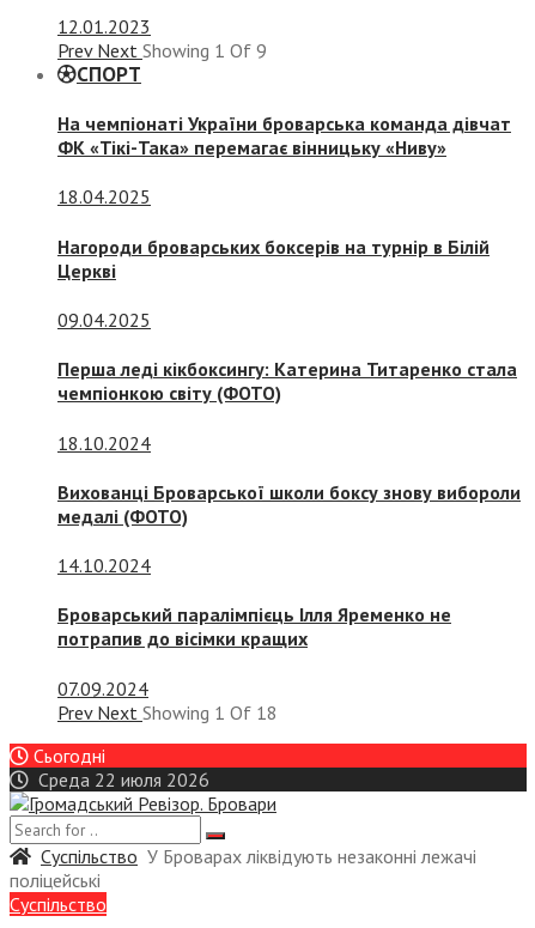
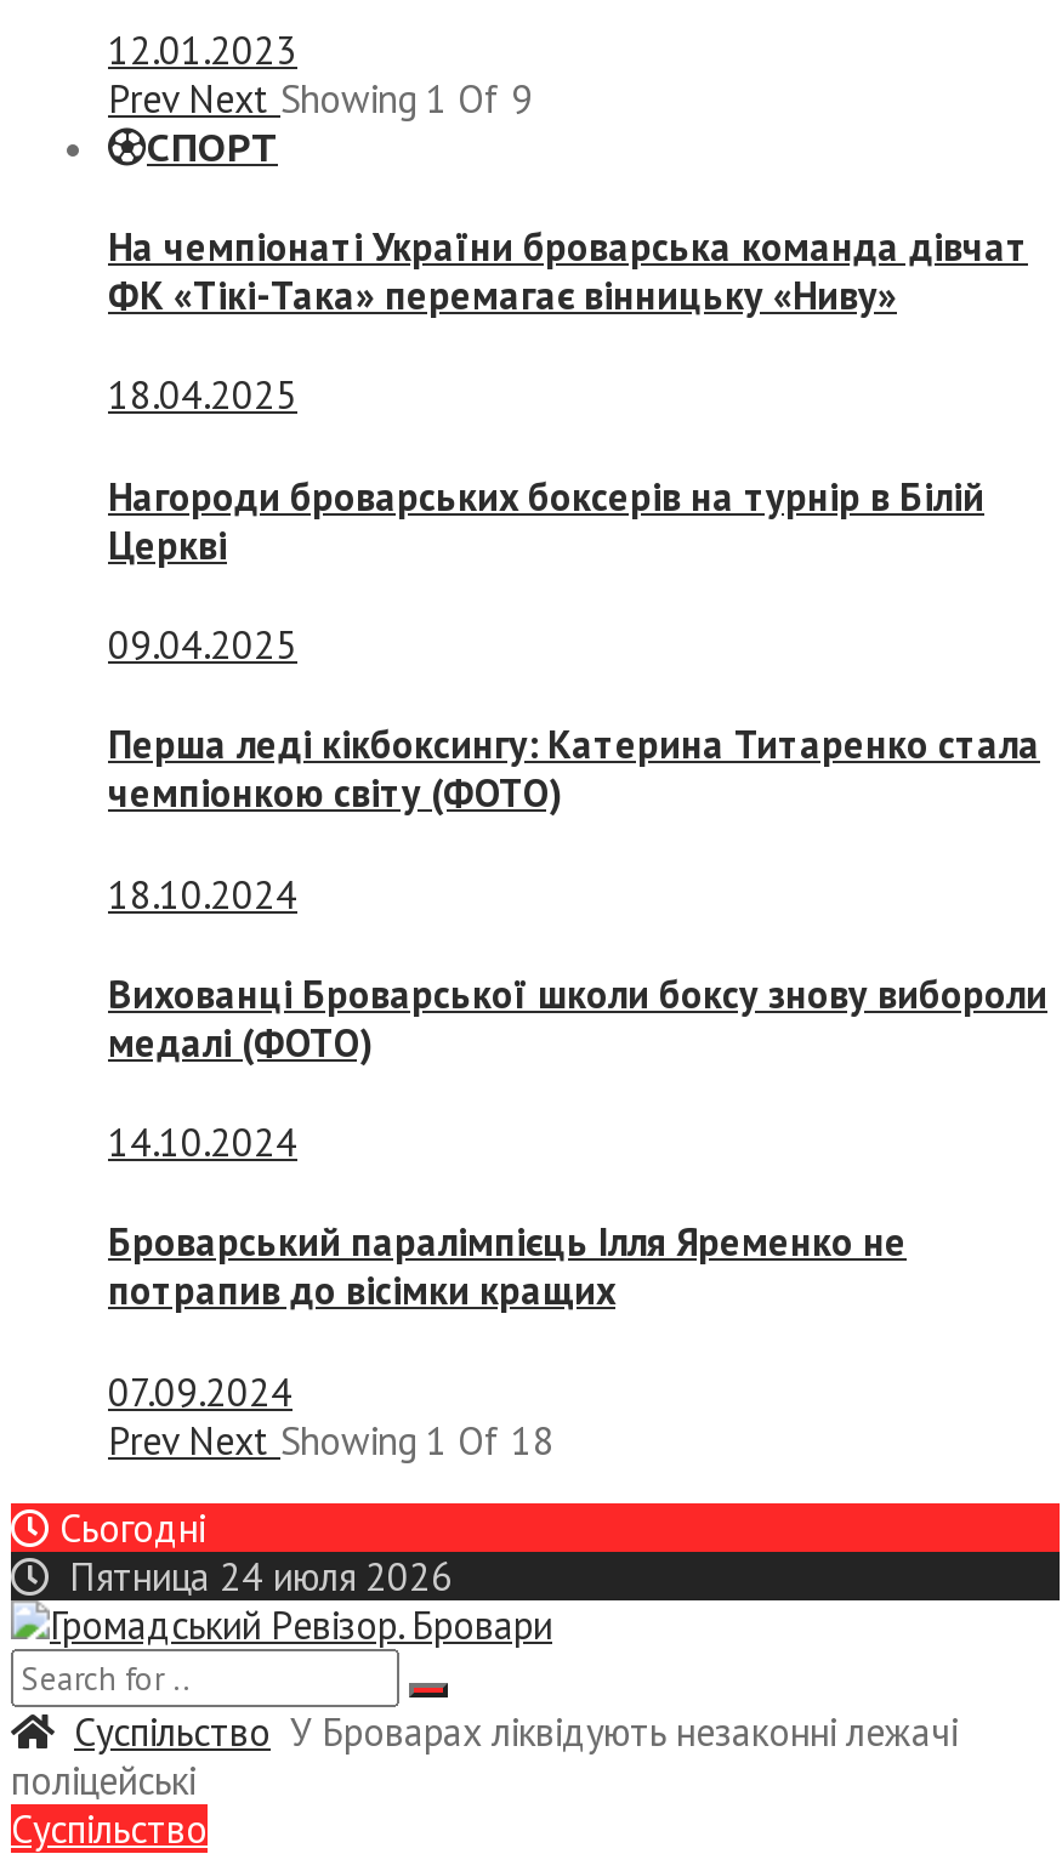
- Среда 22 июля 2026
+ Пятница 24 июля 2026
